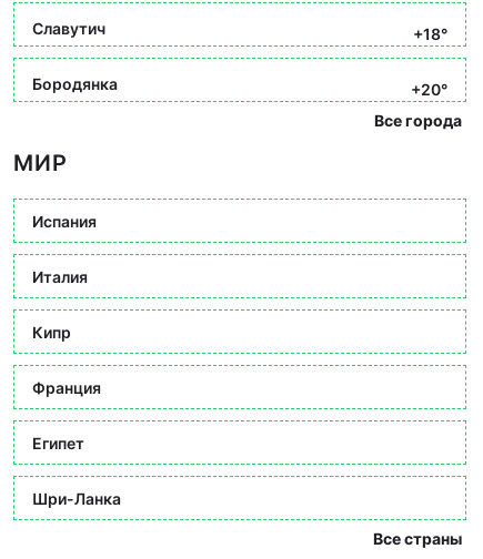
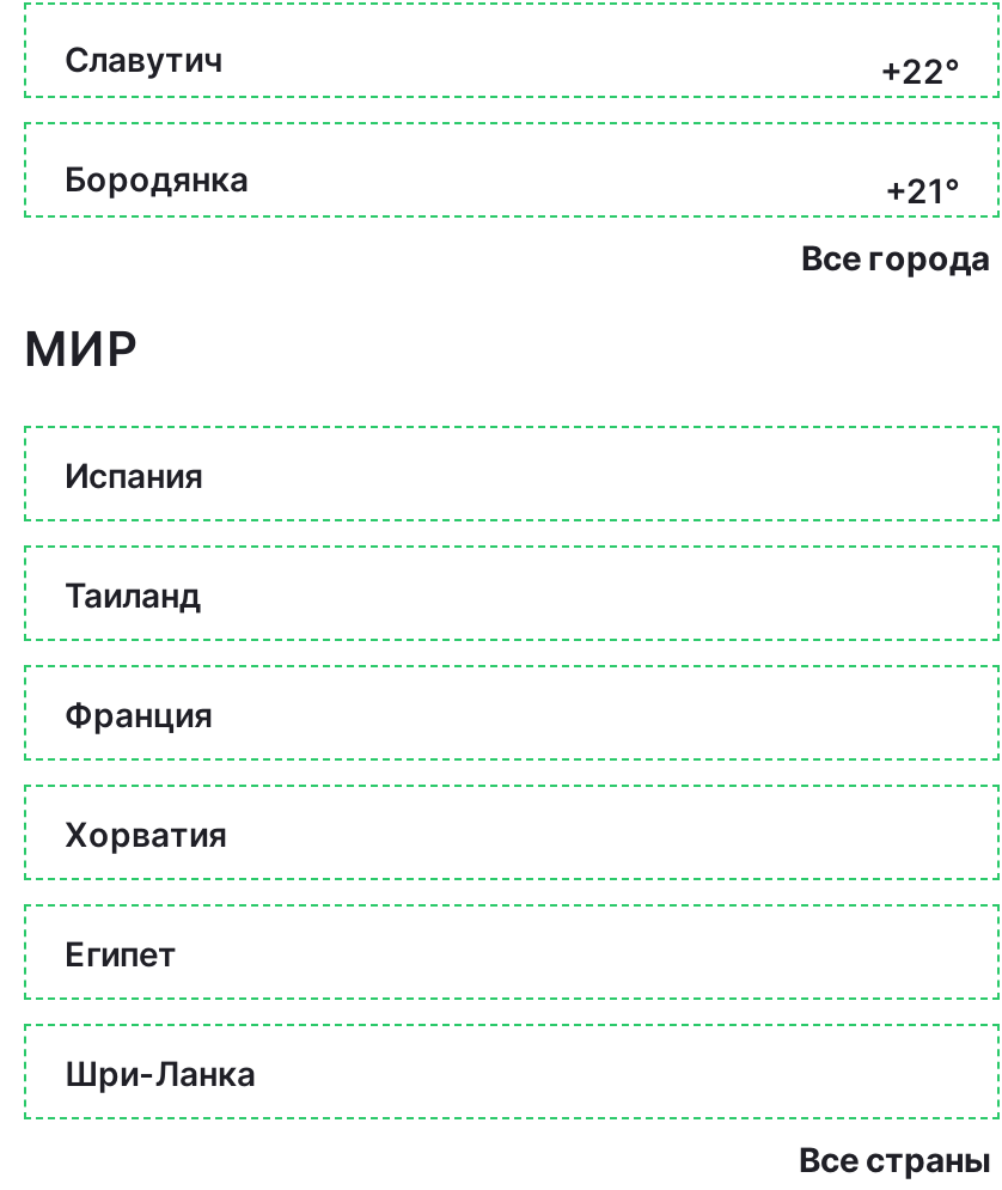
- +18°
+ +22°

- +20°
+ +21°

- Италия
- Кипр
+ Таиланд

moved up: Франция

+ Хорватия
